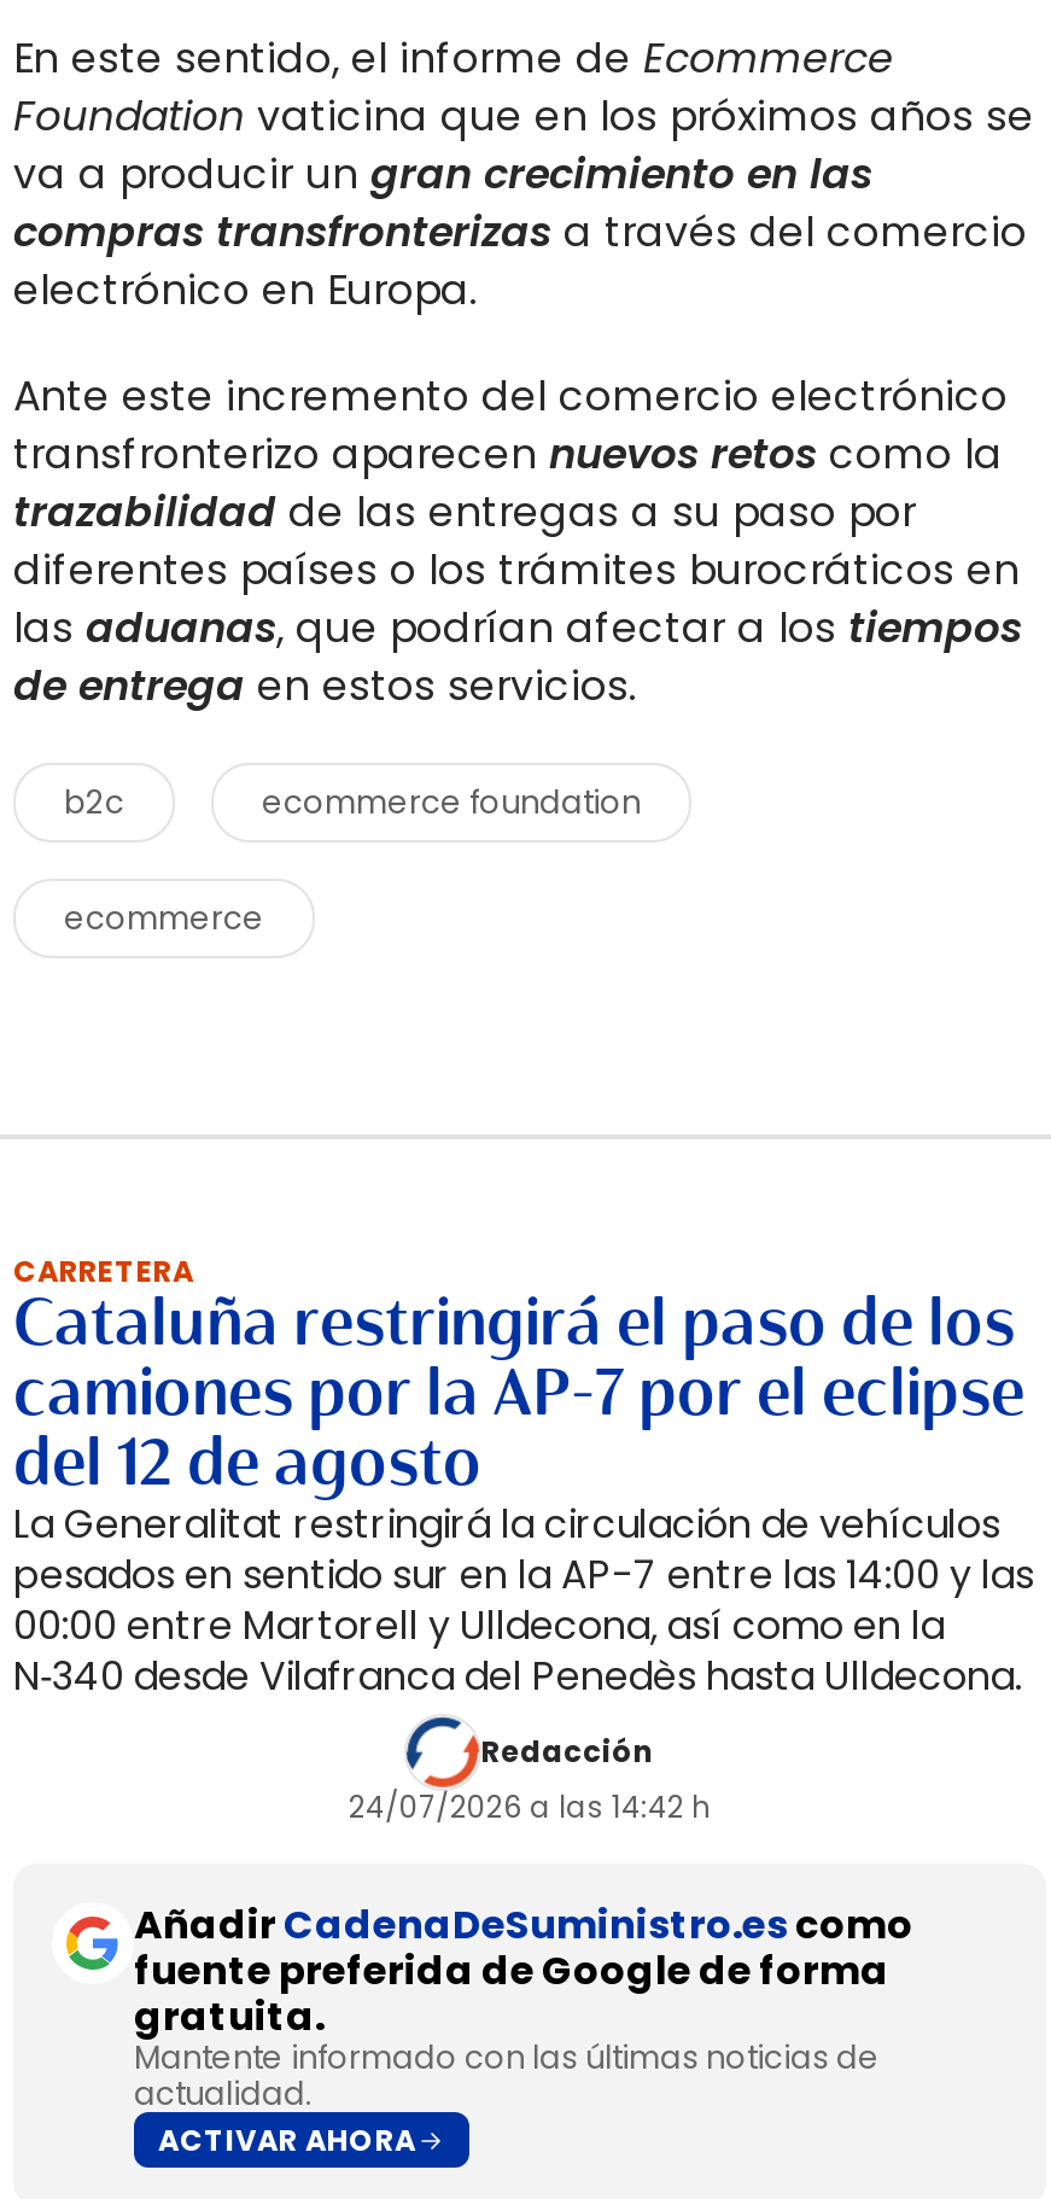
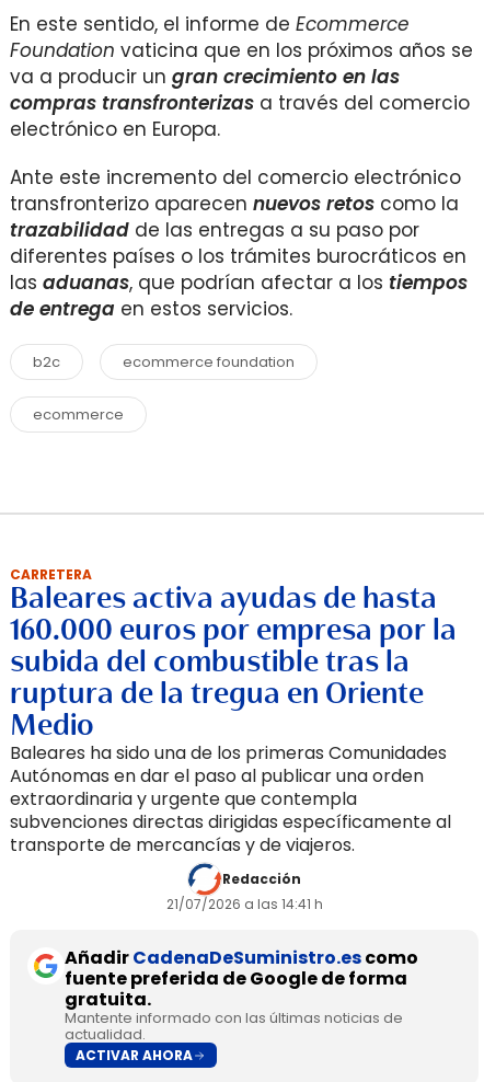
- Cataluña restringirá el paso de los
- camiones por la AP-7 por el eclipse
- del 12 de agosto
- La Generalitat restringirá la circulación de vehículos
- pesados en sentido sur en la AP-7 entre las 14:00 y las
- 00:00 entre Martorell y Ulldecona, así como en la
- N‑340 desde Vilafranca del Penedès hasta Ulldecona.
+ Baleares activa ayudas de hasta
+ 160.000 euros por empresa por la
+ subida del combustible tras la
+ ruptura de la tregua en Oriente
+ Medio
+ Baleares ha sido una de los primeras Comunidades
+ Autónomas en dar el paso al publicar una orden
+ extraordinaria y urgente que contempla
+ subvenciones directas dirigidas específicamente al
+ transporte de mercancías y de viajeros.

- 24/07/2026 a las 14:42 h
+ 21/07/2026 a las 14:41 h
